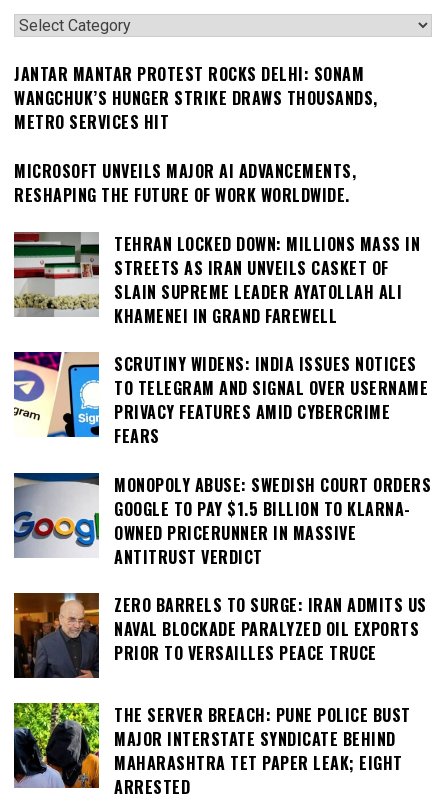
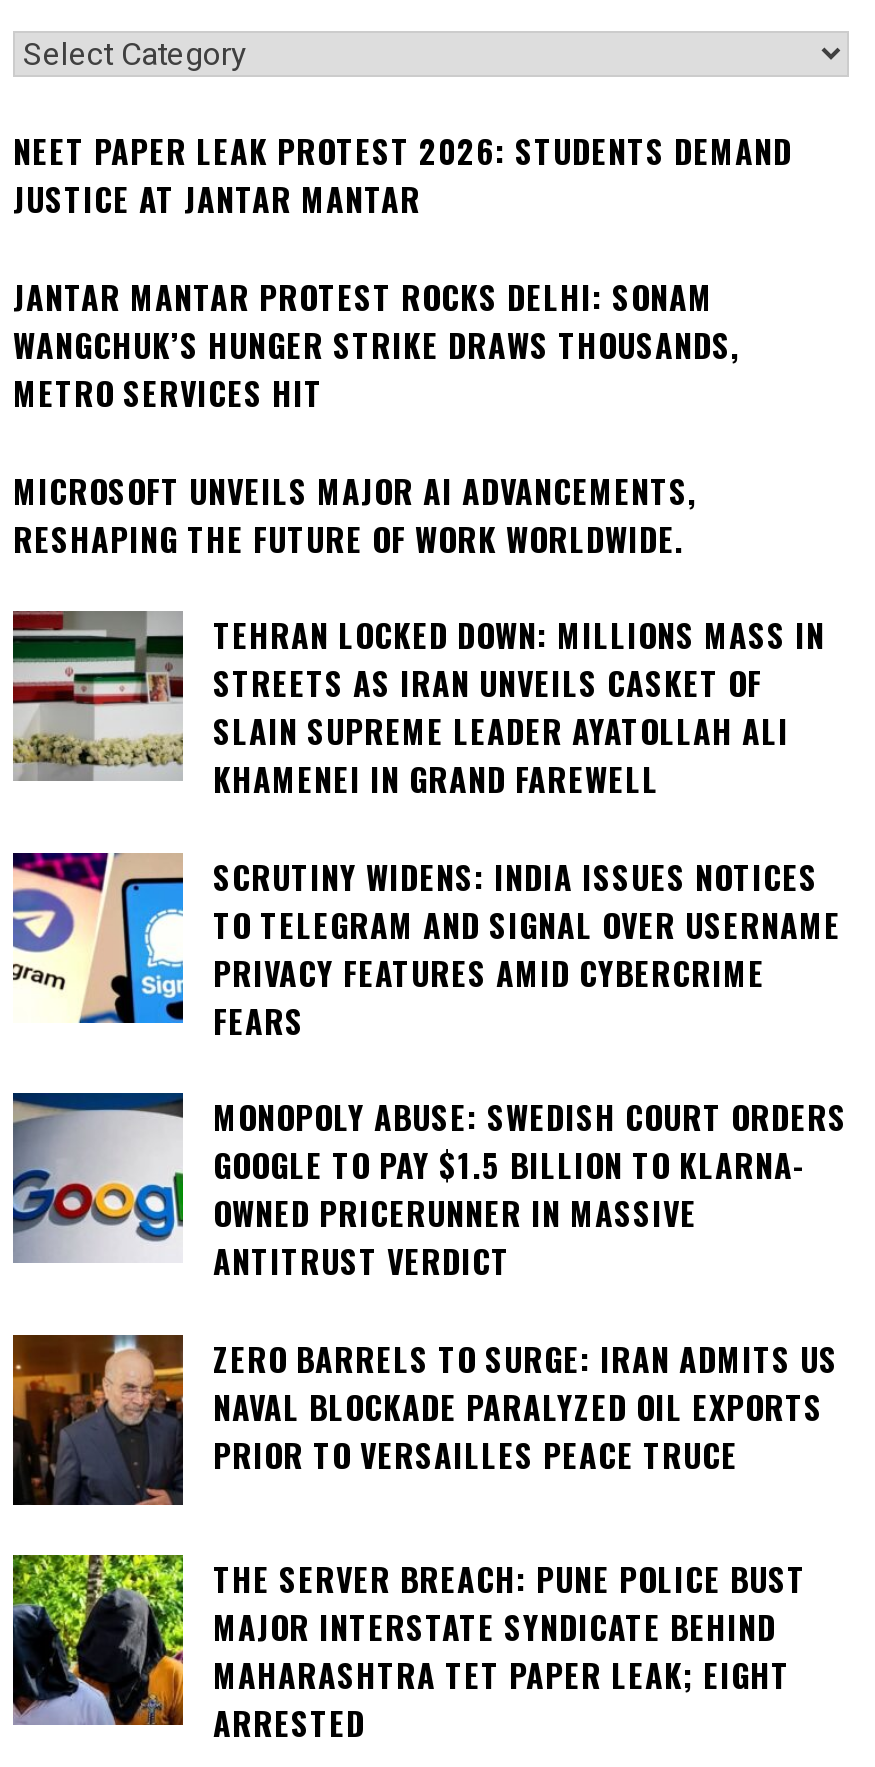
+ NEET PAPER LEAK PROTEST 2026: STUDENTS DEMAND
+ JUSTICE AT JANTAR MANTAR
